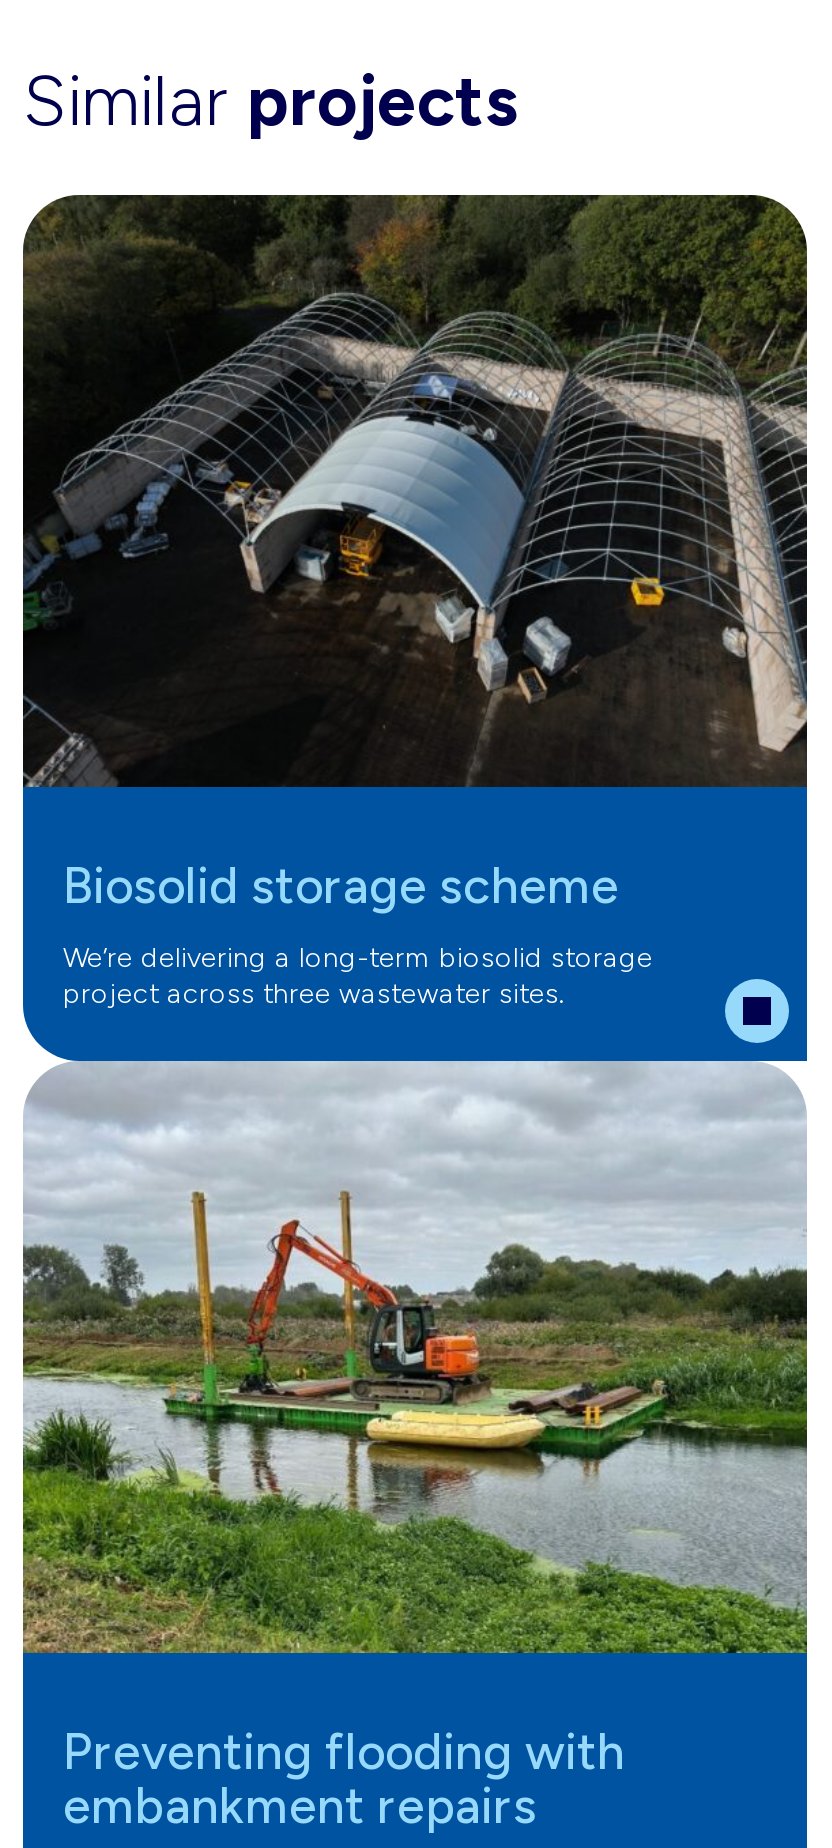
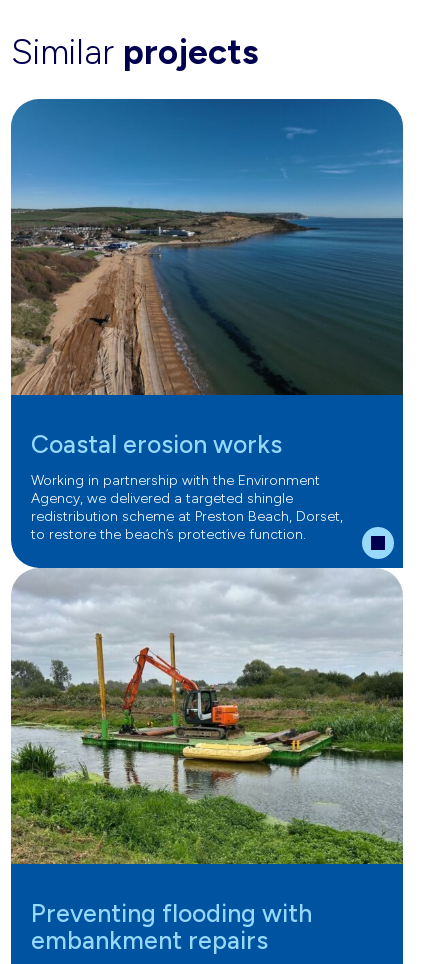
- [image]
- Biosolid storage scheme
- We’re delivering a long-term biosolid storage
- project across three wastewater sites.
+ [image]
+ Coastal erosion works
+ Working in partnership with the Environment
+ Agency, we delivered a targeted shingle
+ redistribution scheme at Preston Beach, Dorset,
+ to restore the beach’s protective function.
